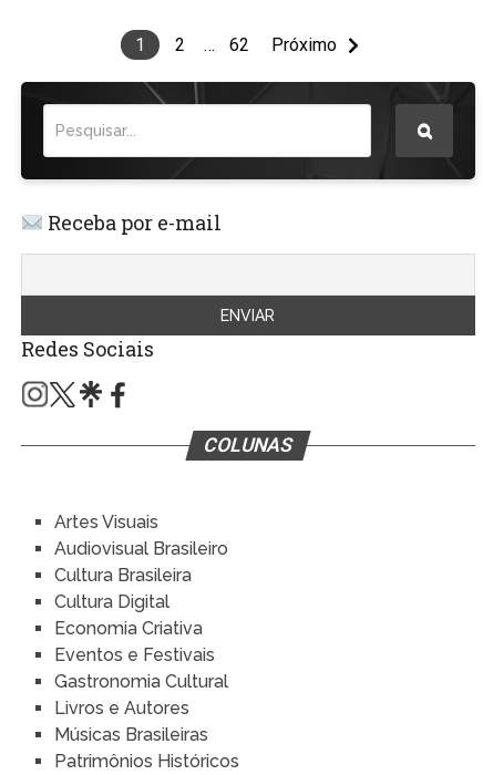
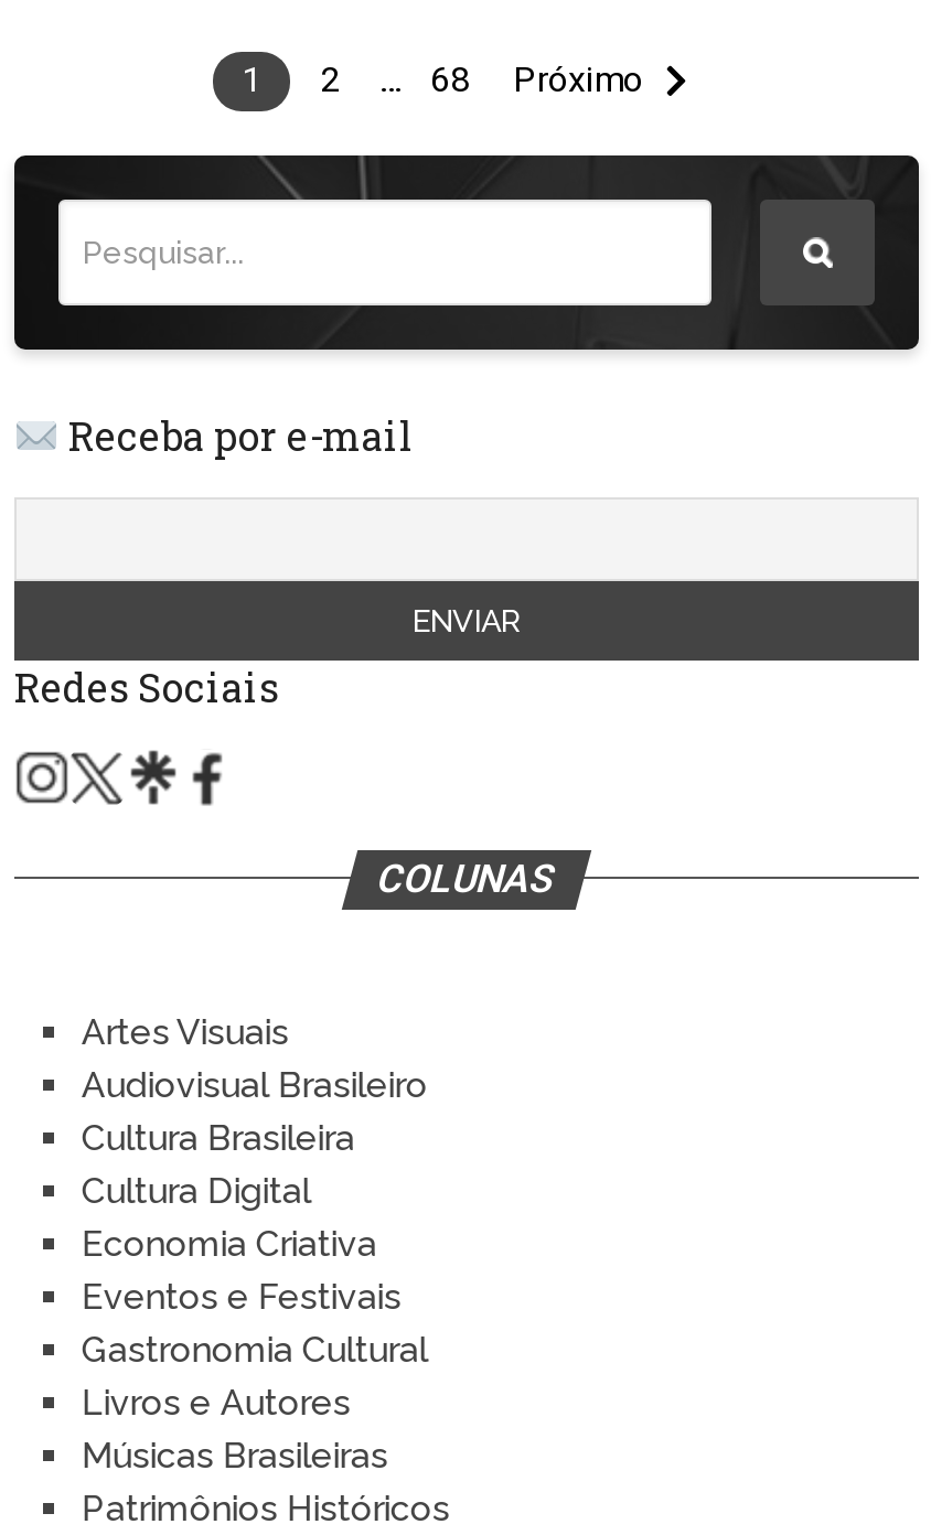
- 62
+ 68
